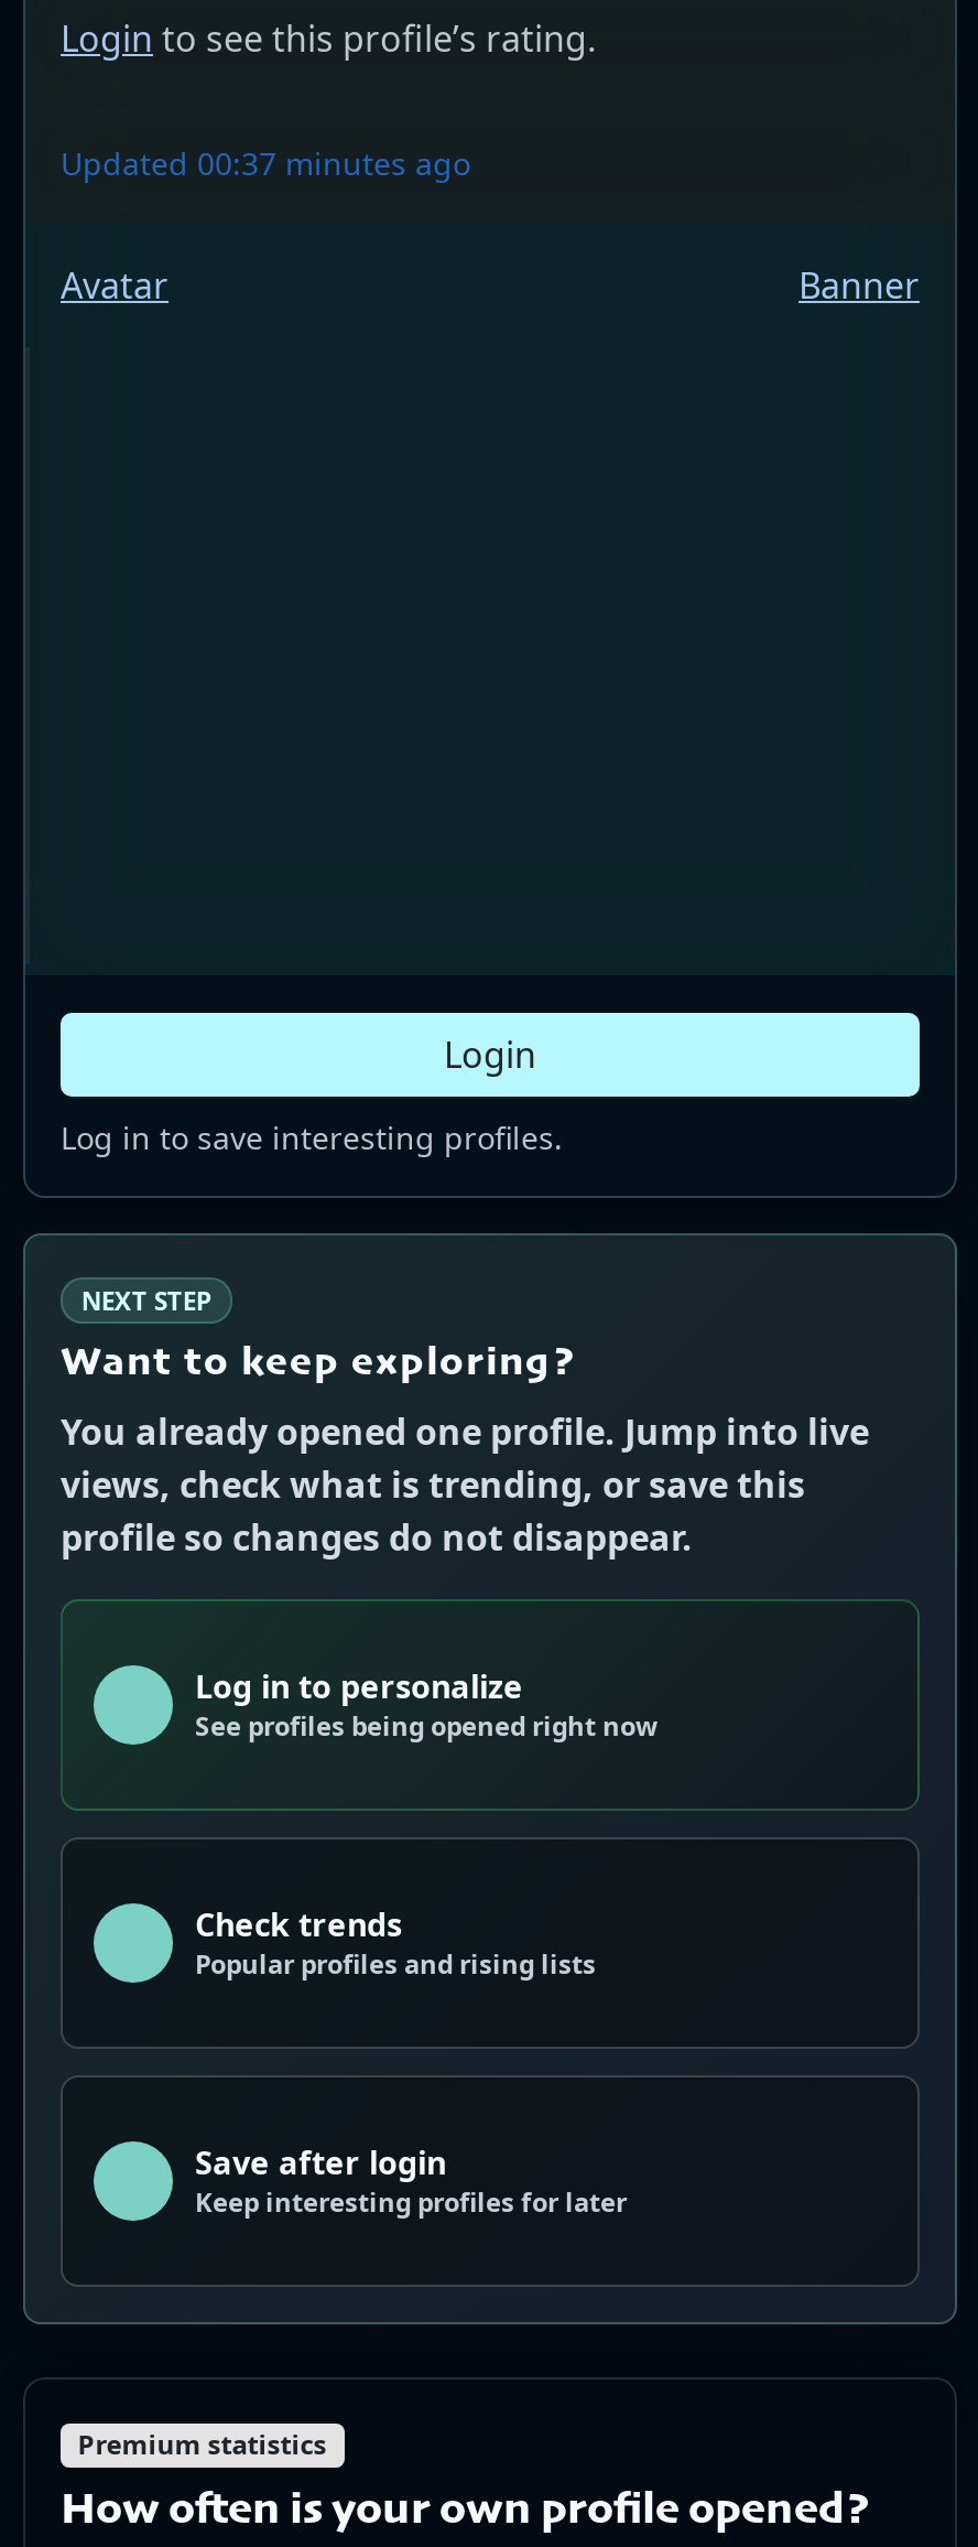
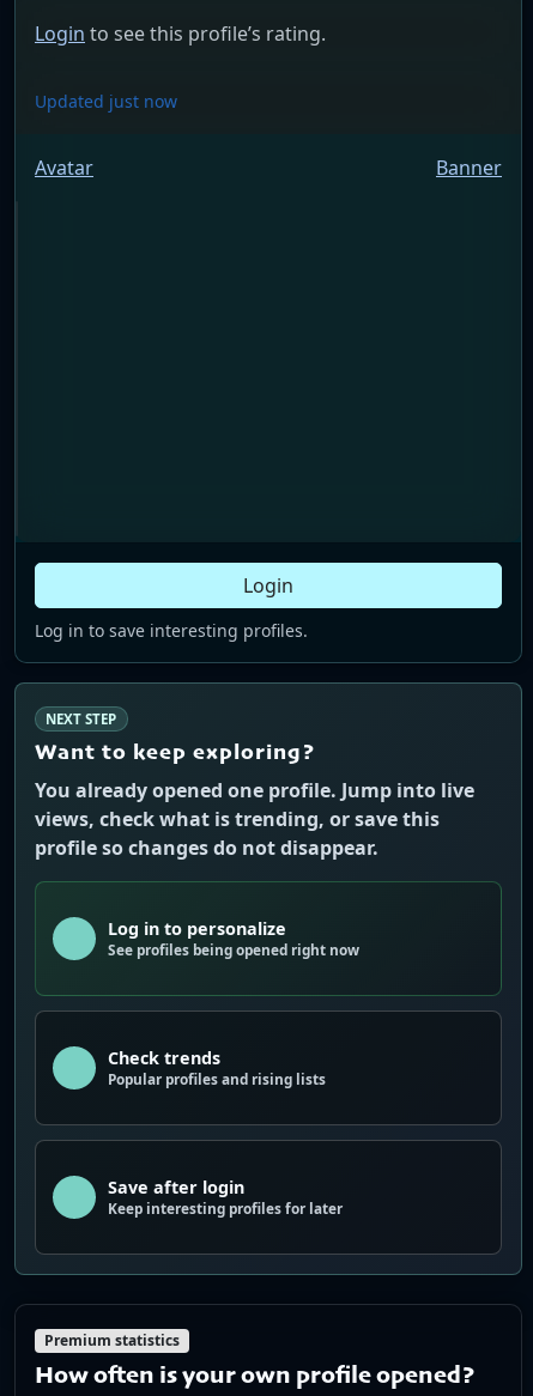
- Updated 00:37 minutes ago
+ Updated just now
